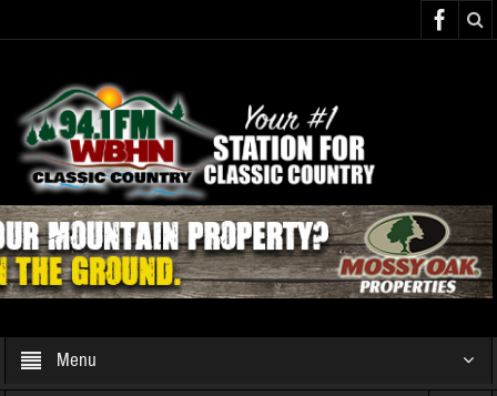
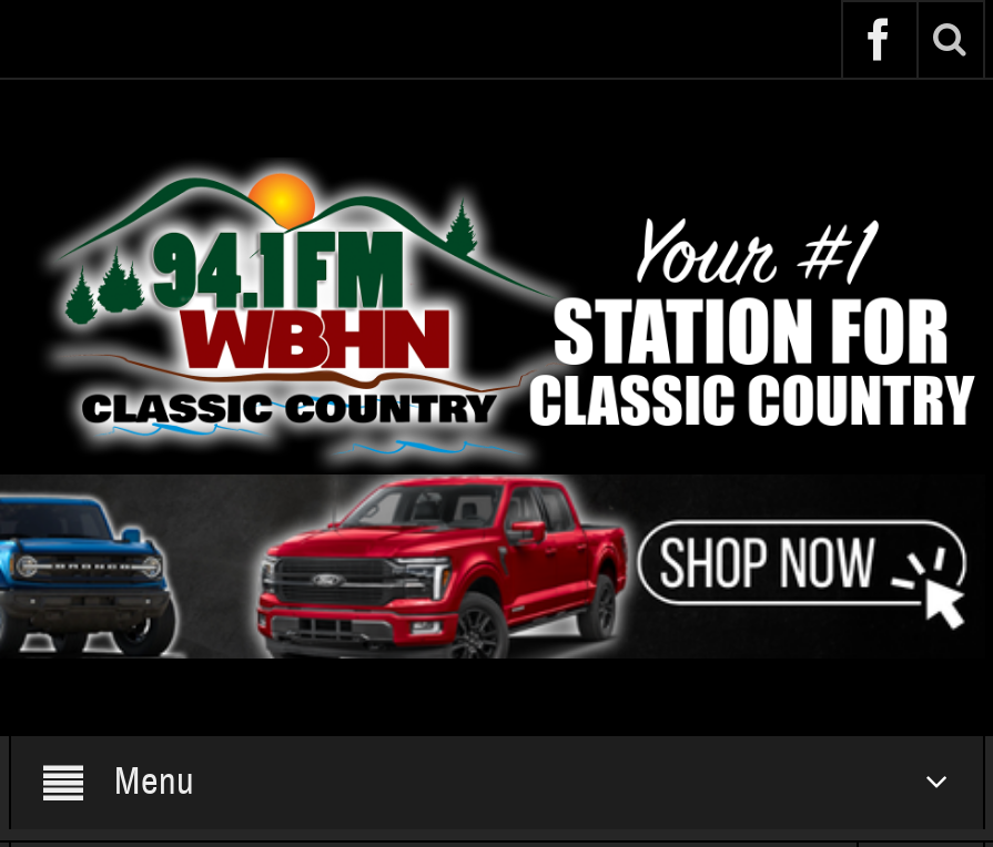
- [image]
+ [image]
